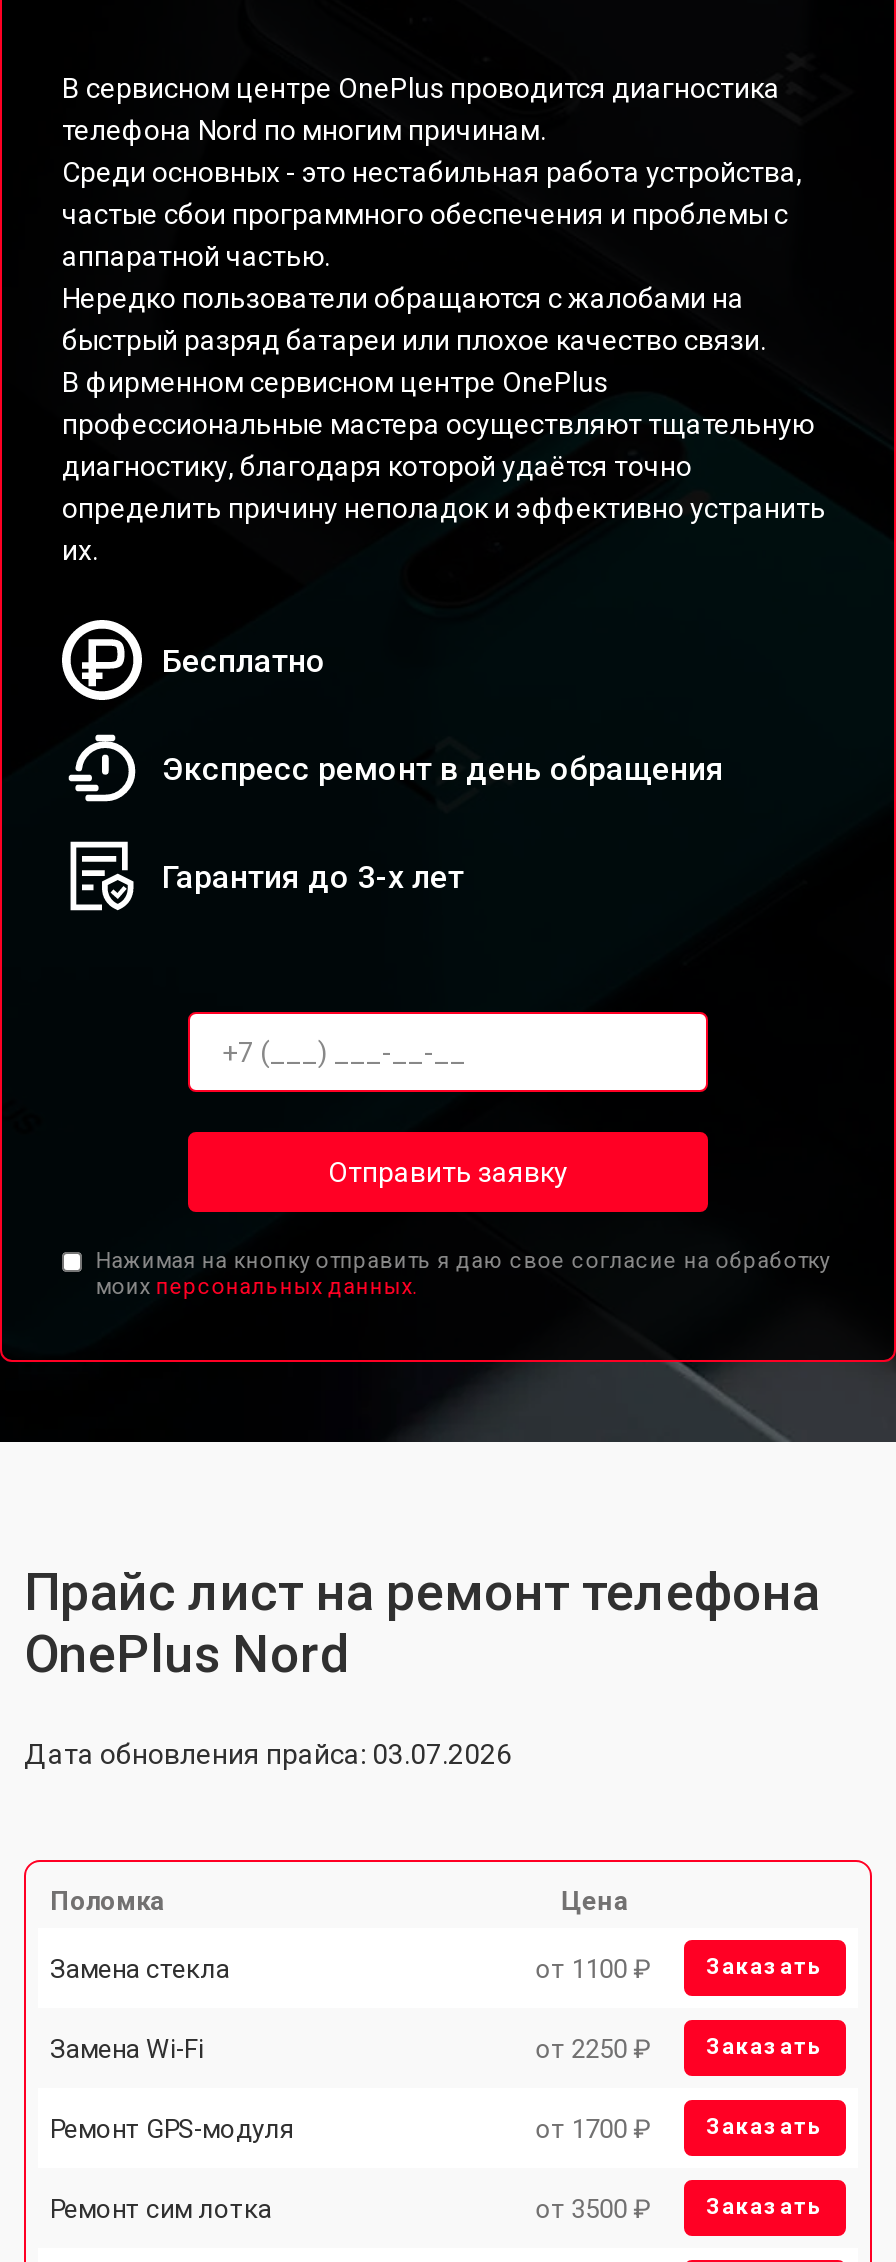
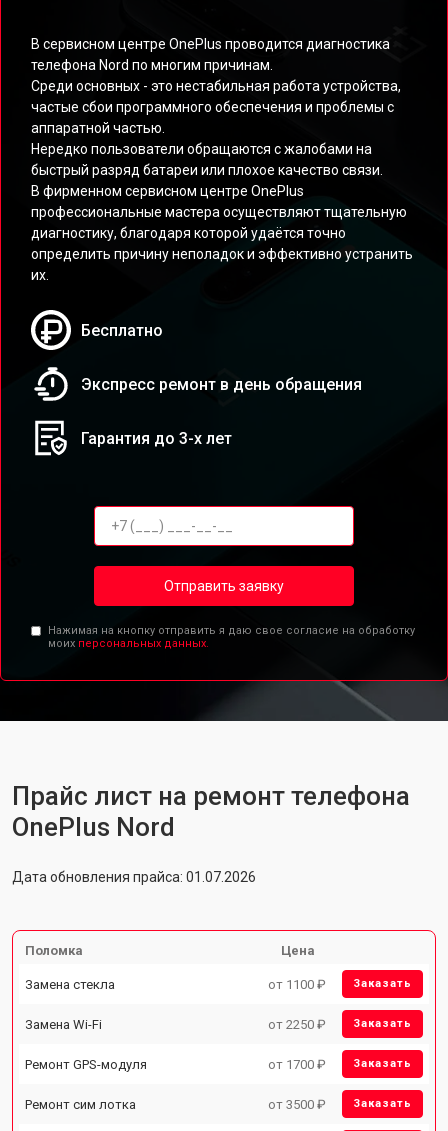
- Дата обновления прайса: 03.07.2026
+ Дата обновления прайса: 01.07.2026
